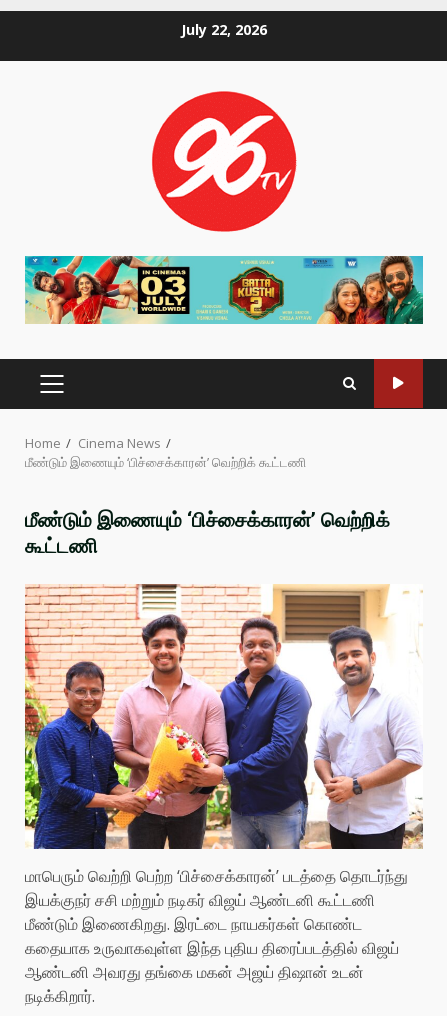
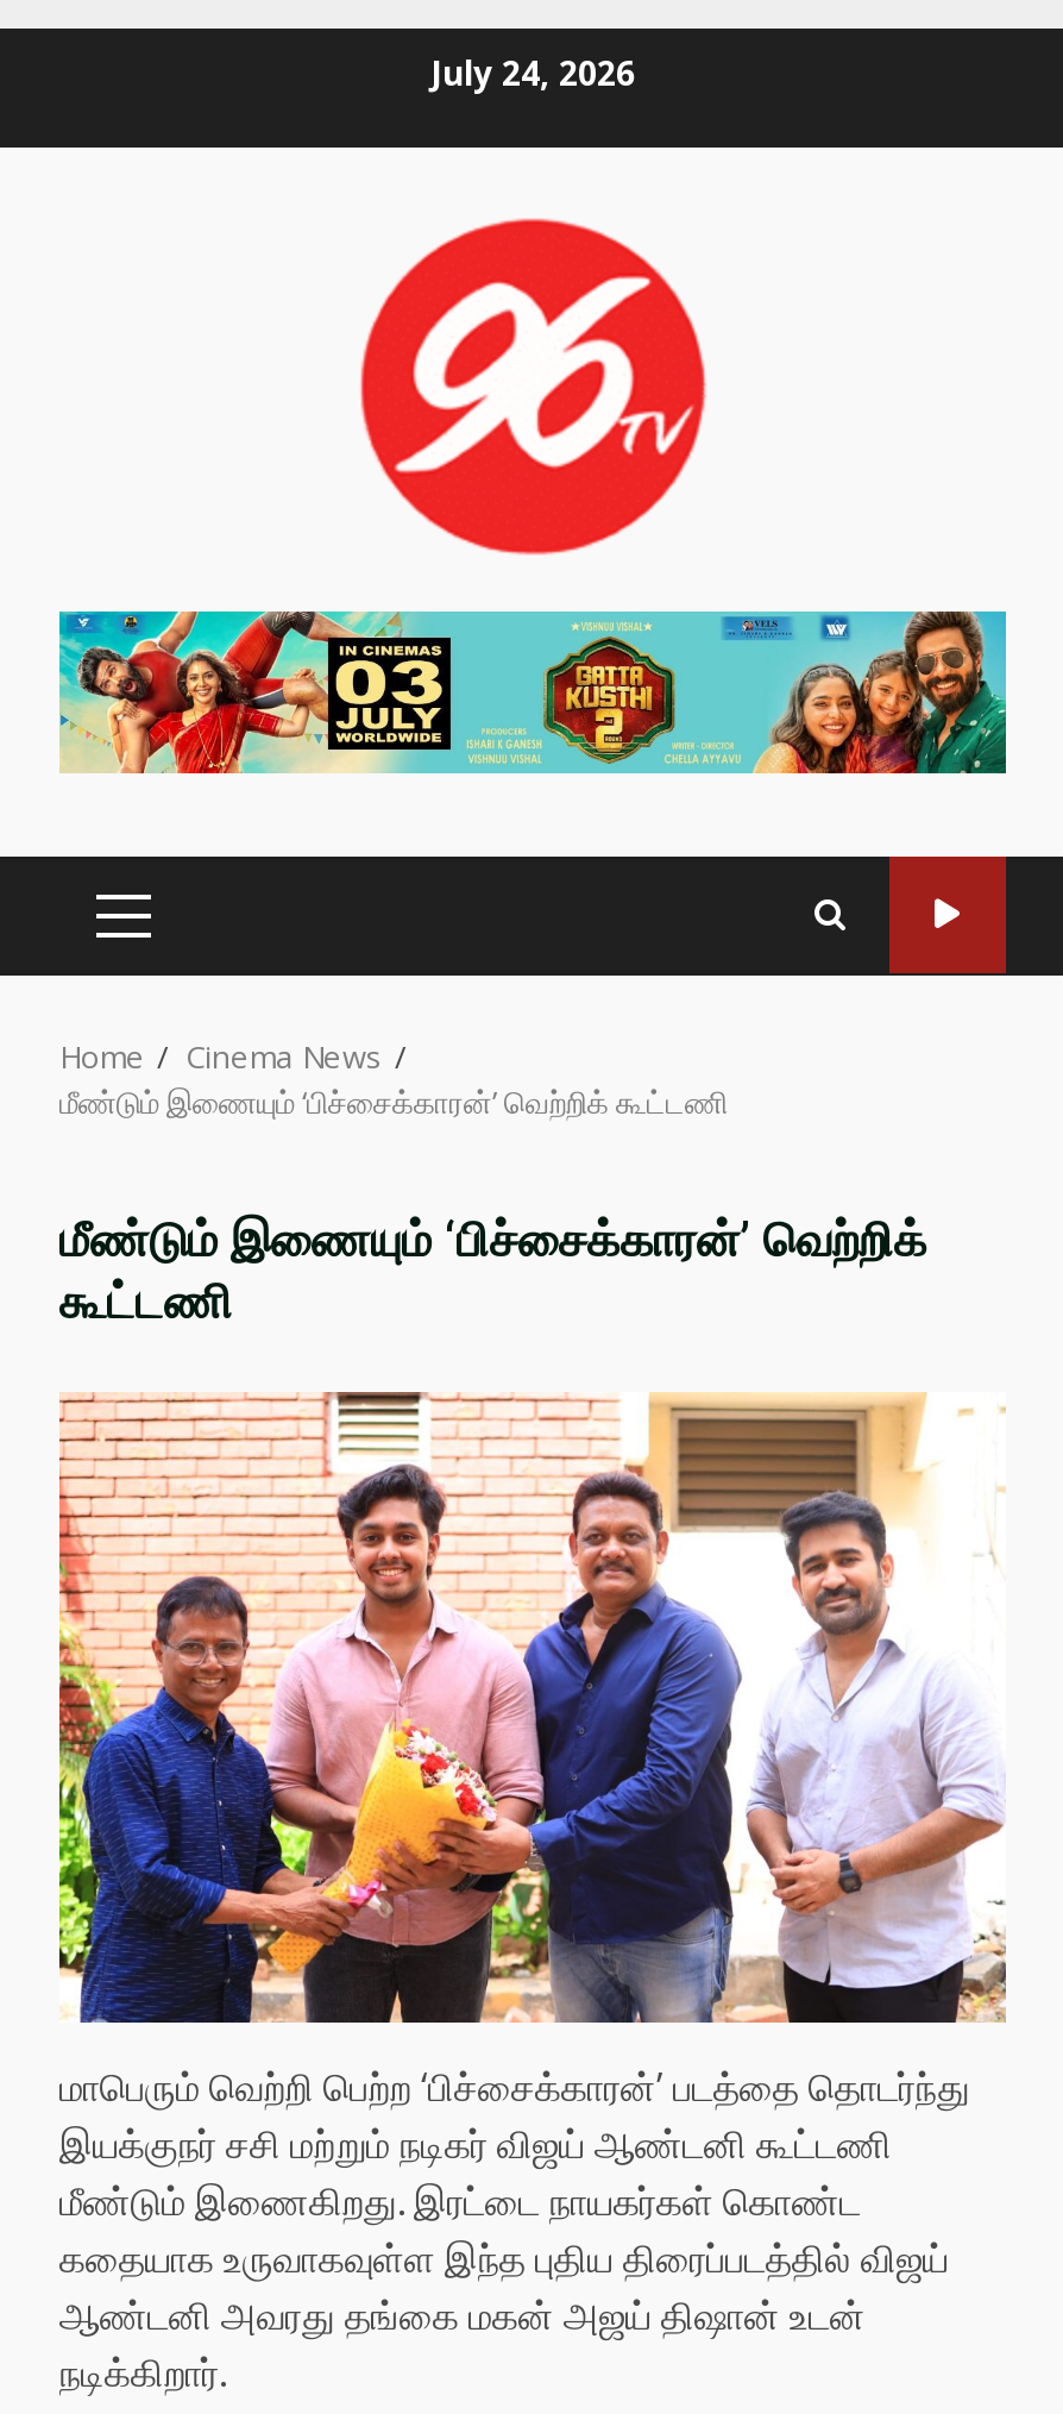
- July 22, 2026
+ July 24, 2026
